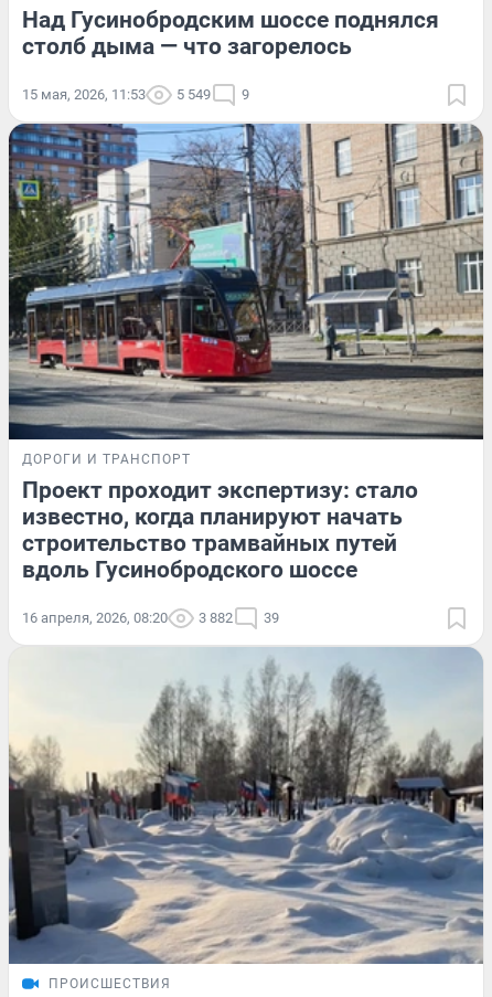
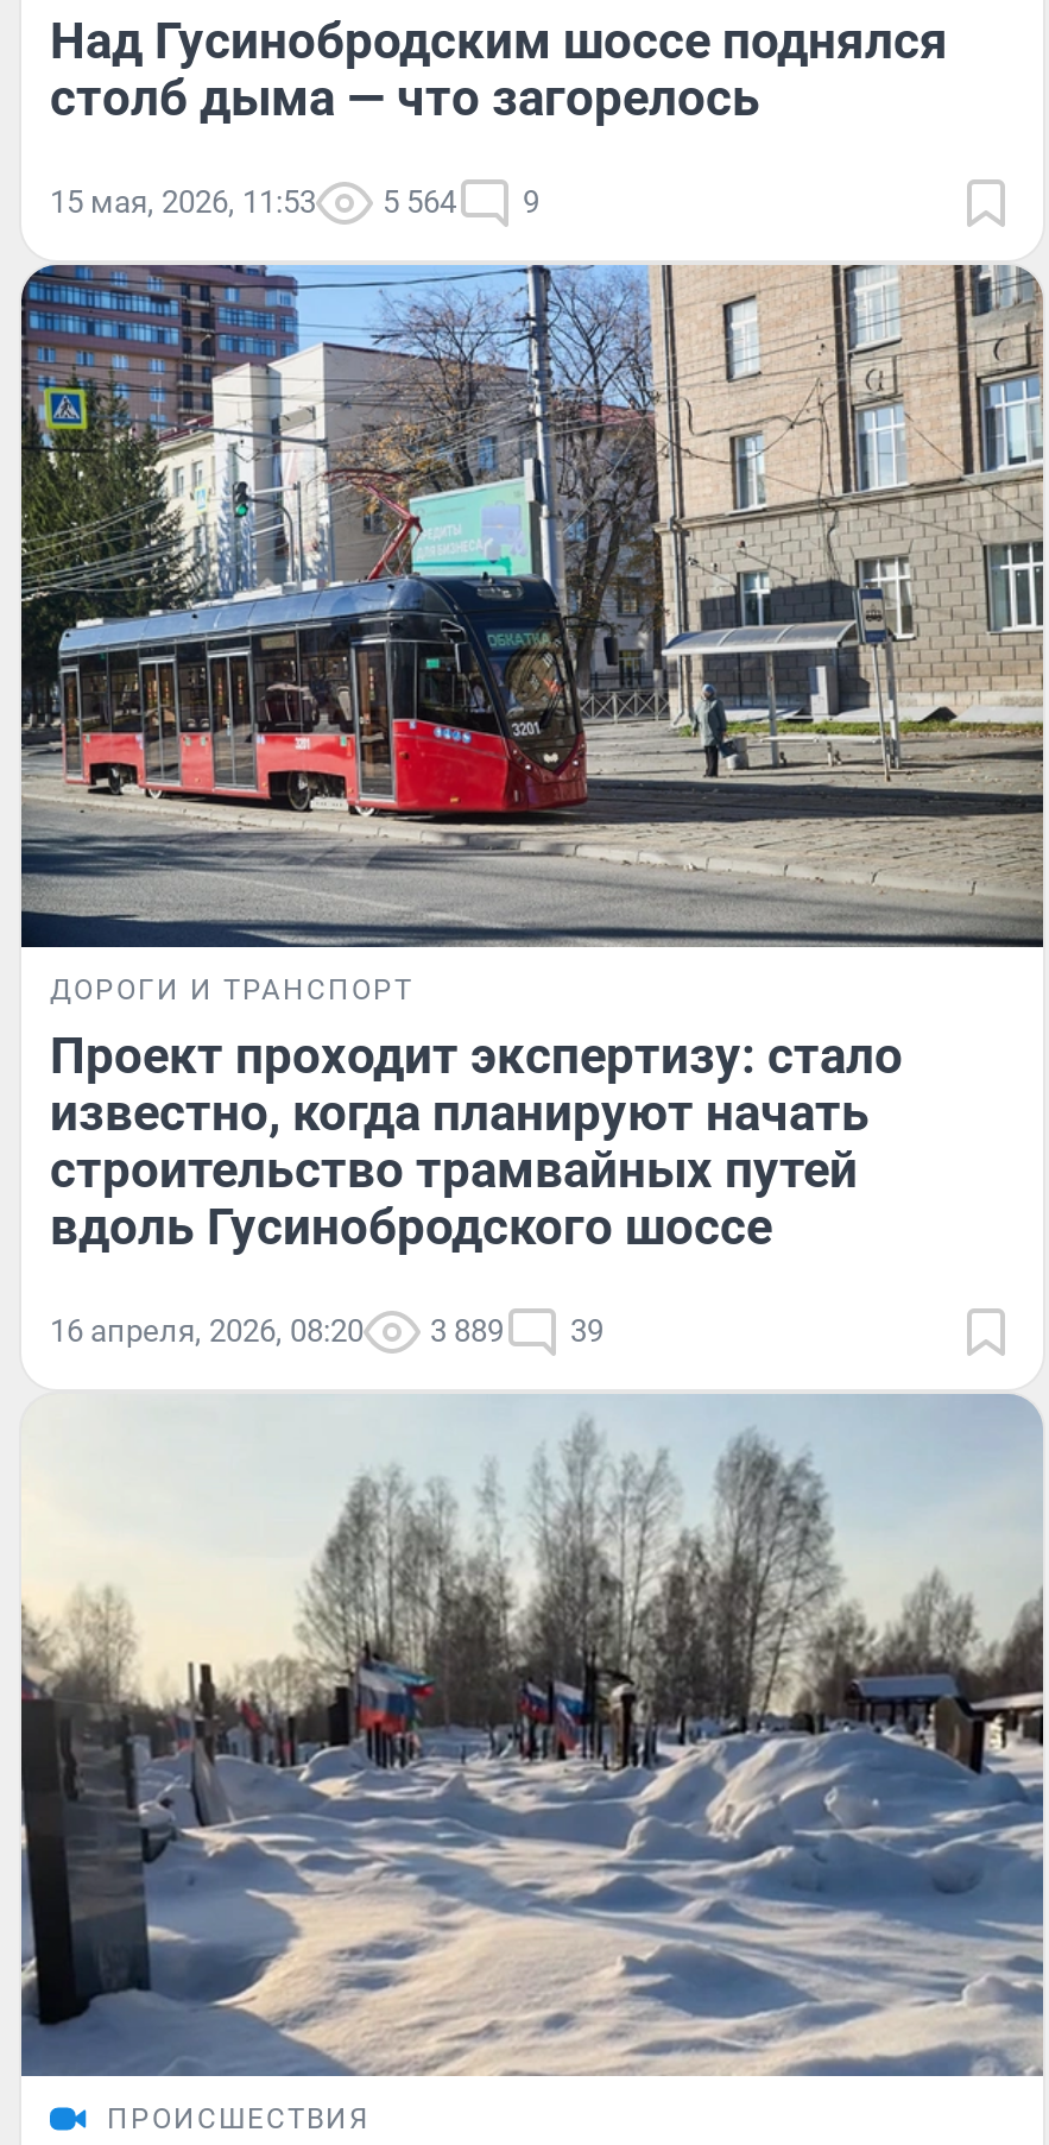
- 15 мая, 2026, 11:53 5 549 9
+ 15 мая, 2026, 11:53 5 564 9

- 16 апреля, 2026, 08:20 3 882 39
+ 16 апреля, 2026, 08:20 3 889 39
